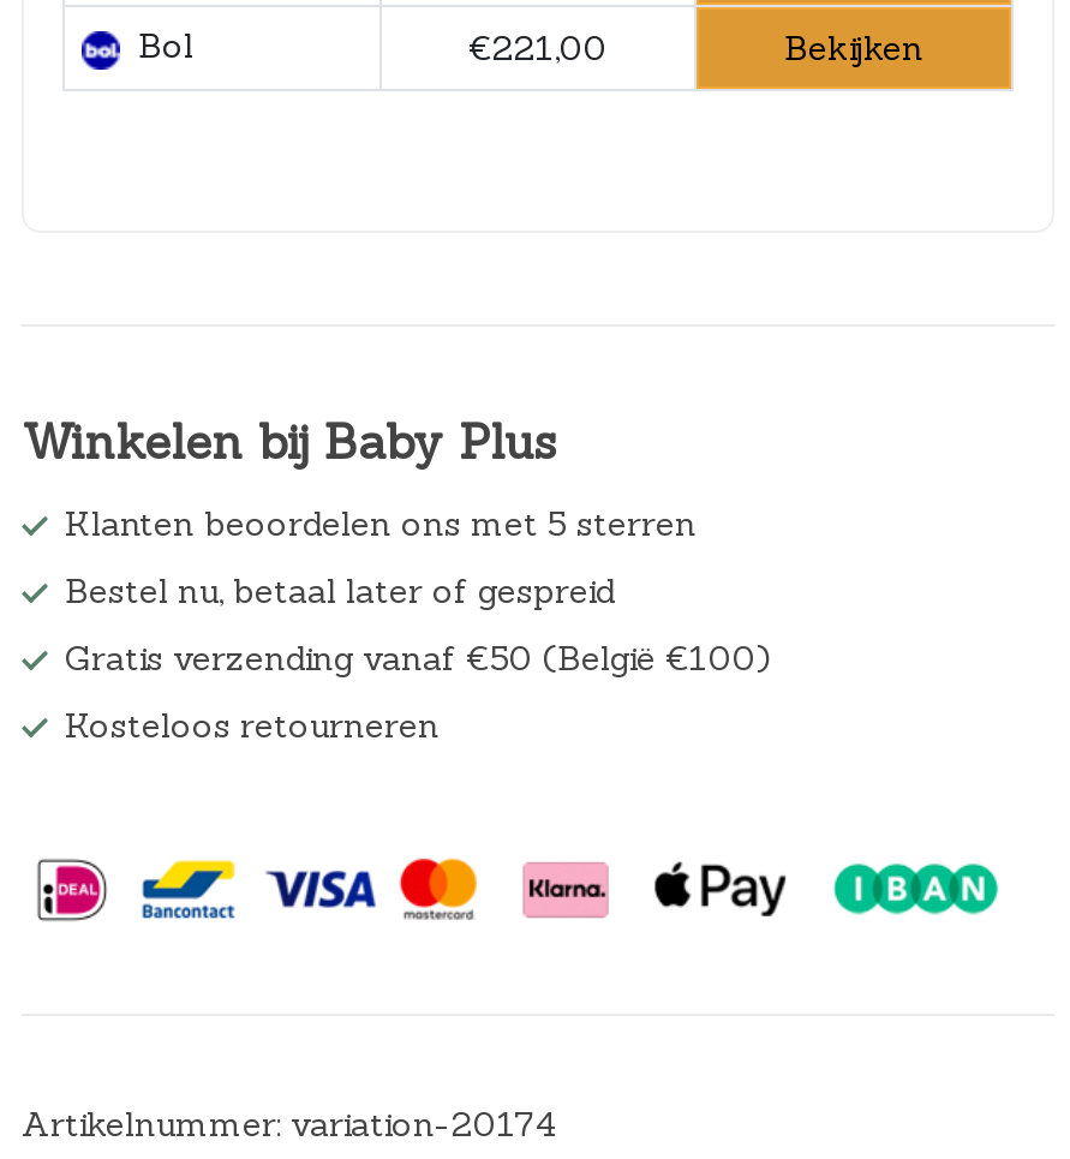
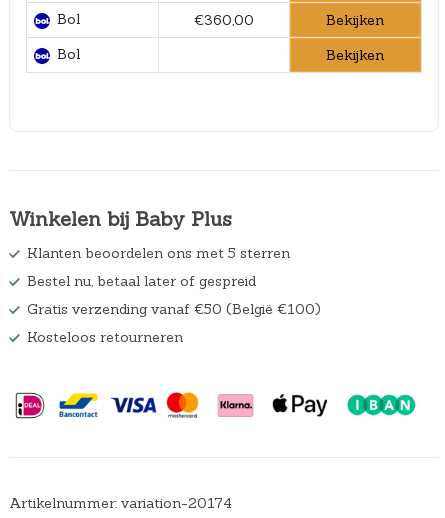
- €221,00
+ €360,00
+ Bekijken
+ Bol
